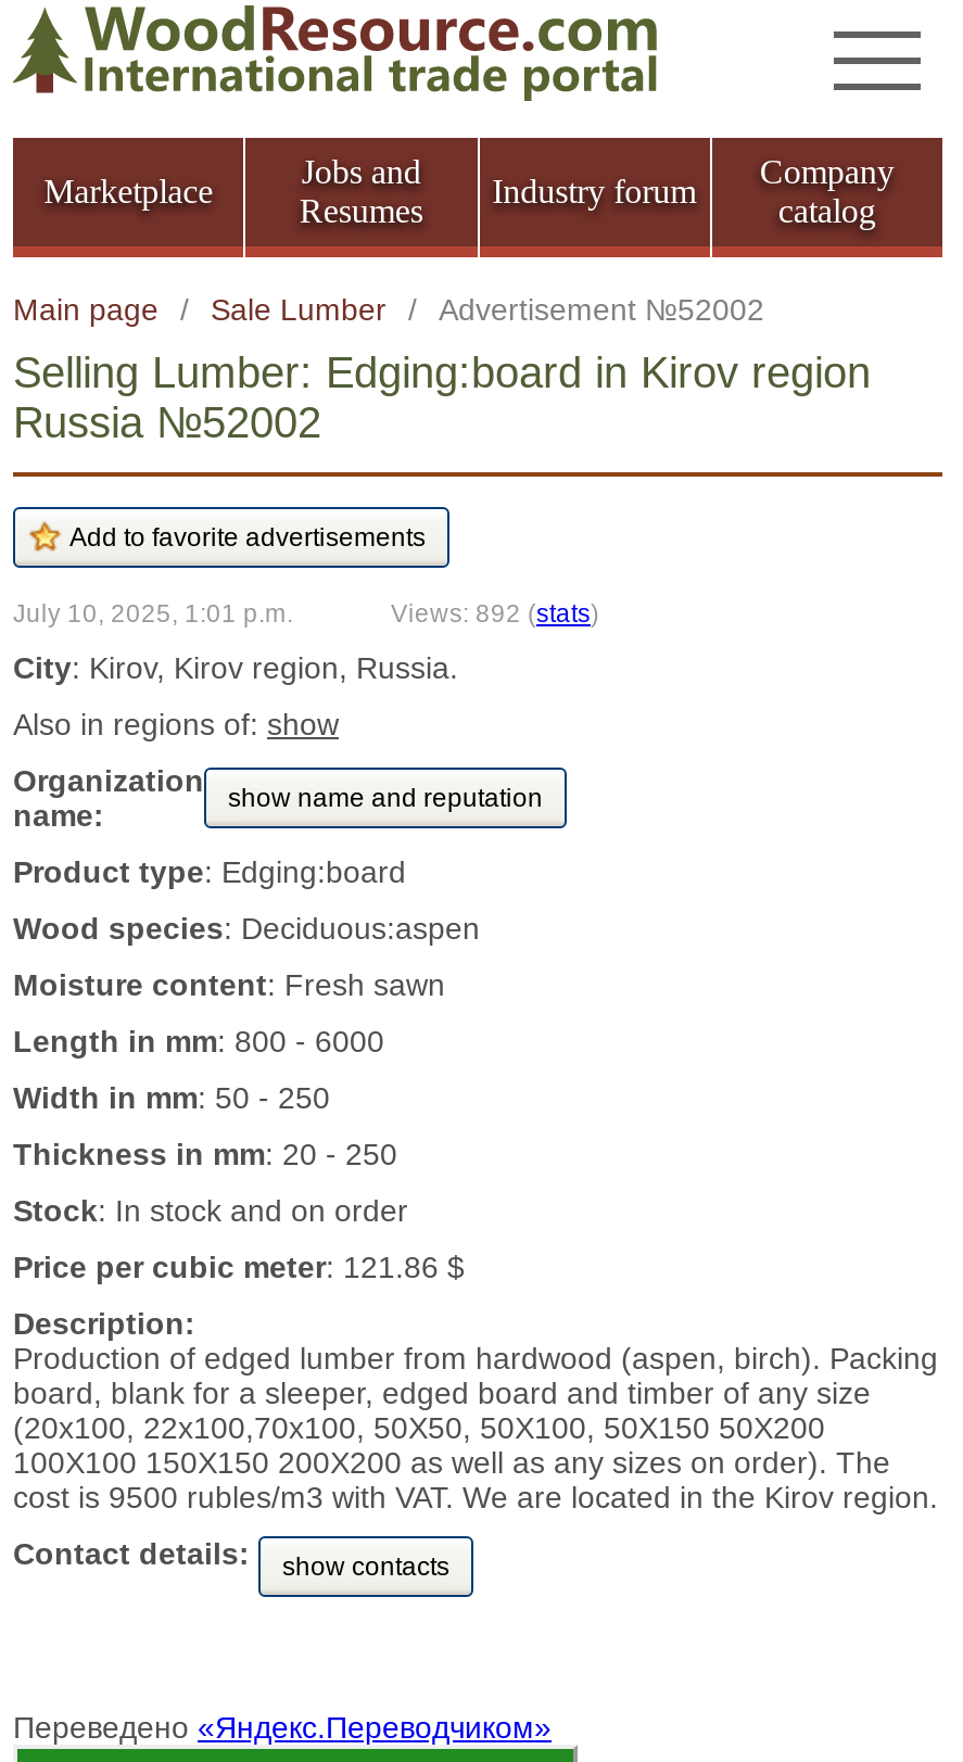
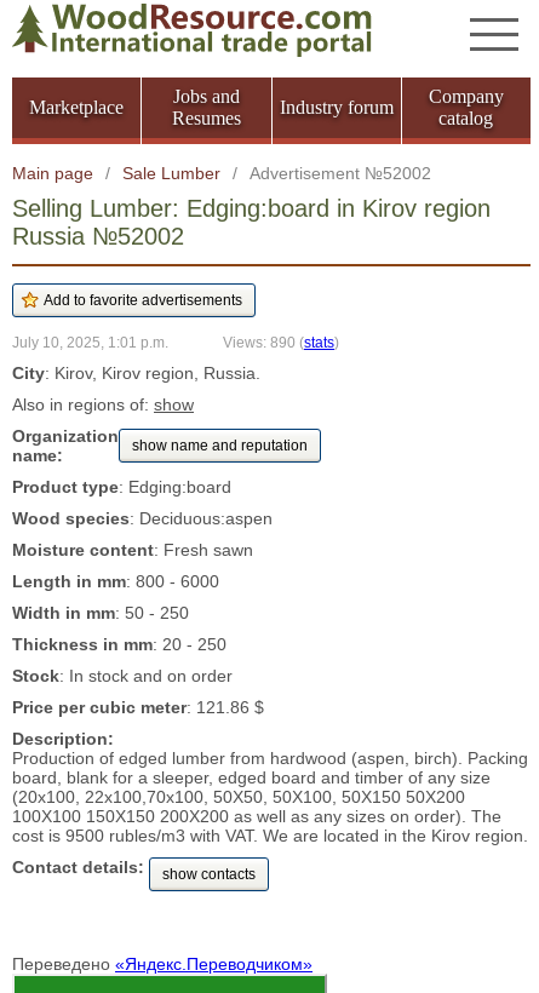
- Views: 892 (stats)
+ Views: 890 (stats)
